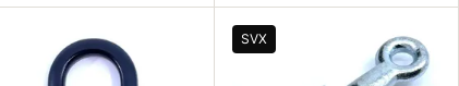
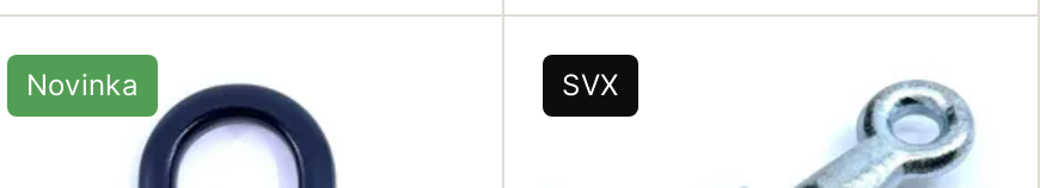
+ Novinka
